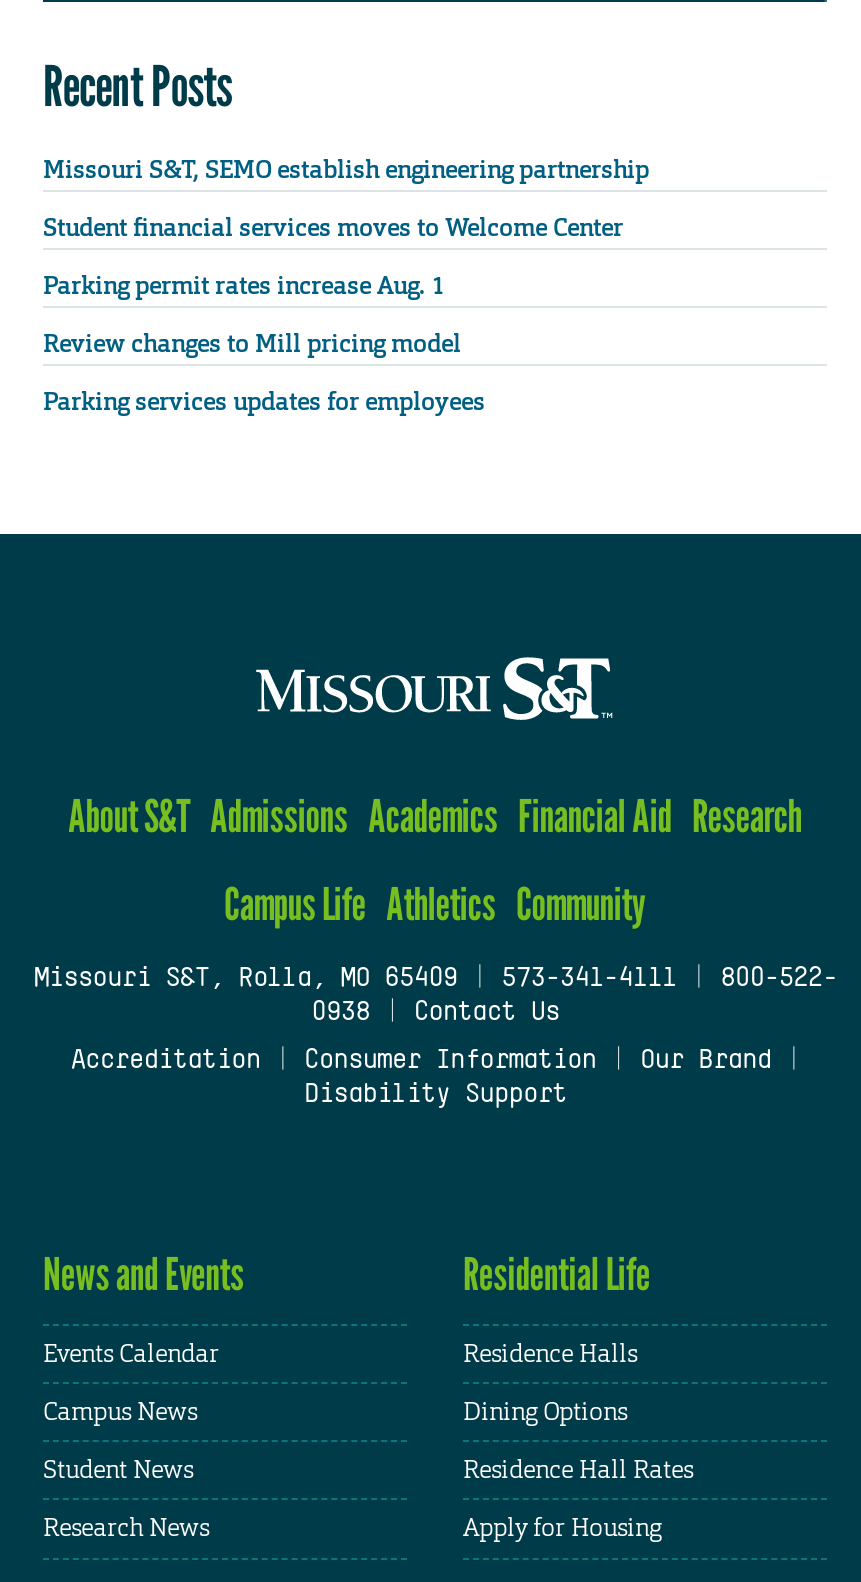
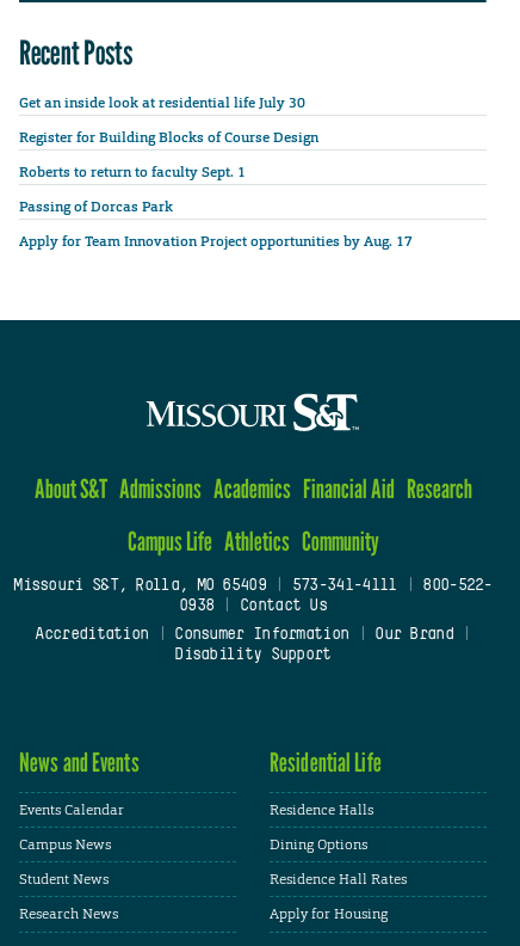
- Missouri S&T, SEMO establish engineering partnership
+ Get an inside look at residential life July 30

- Student financial services moves to Welcome Center
+ Register for Building Blocks of Course Design

- Parking permit rates increase Aug. 1
+ Roberts to return to faculty Sept. 1

- Review changes to Mill pricing model
+ Passing of Dorcas Park

- Parking services updates for employees
+ Apply for Team Innovation Project opportunities by Aug. 17
